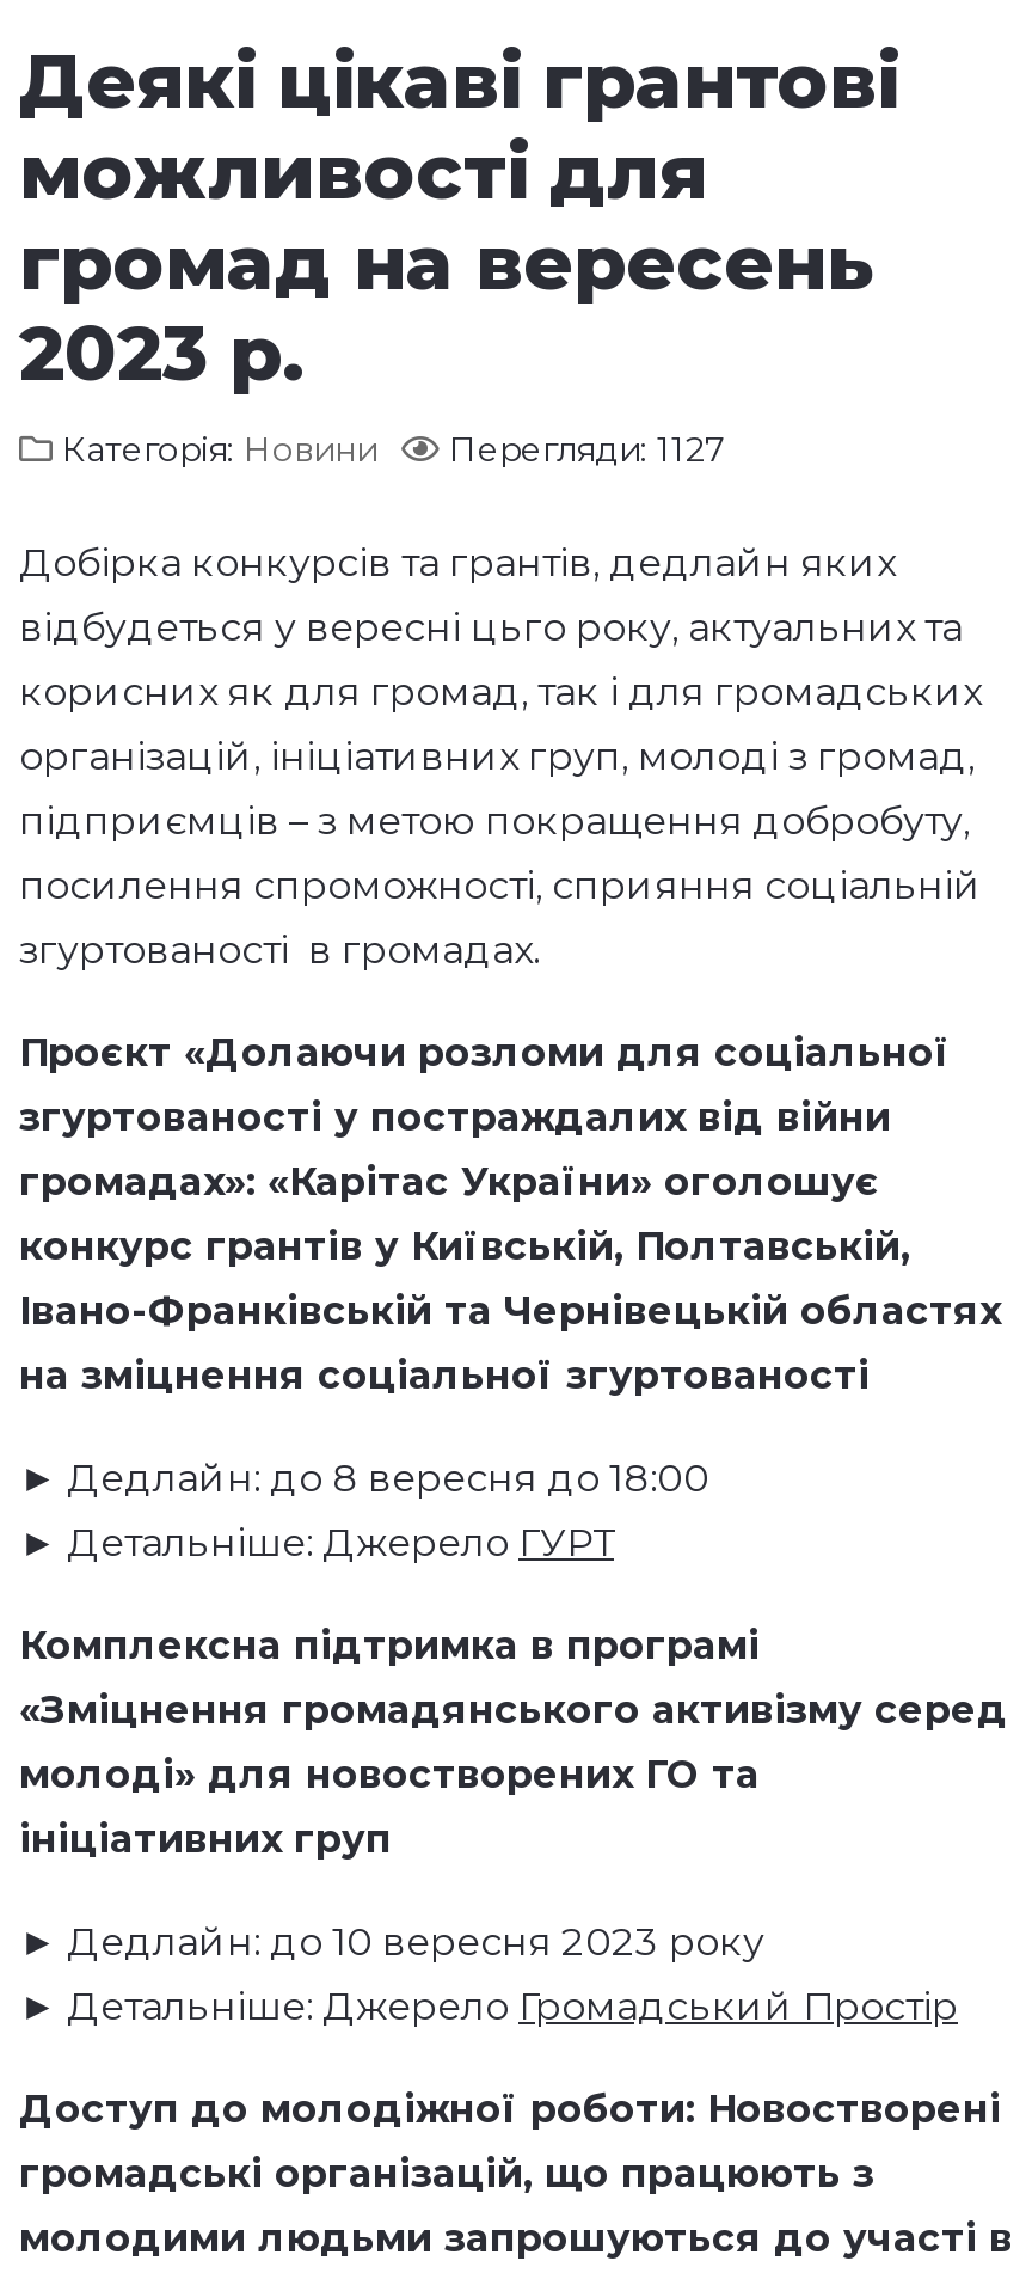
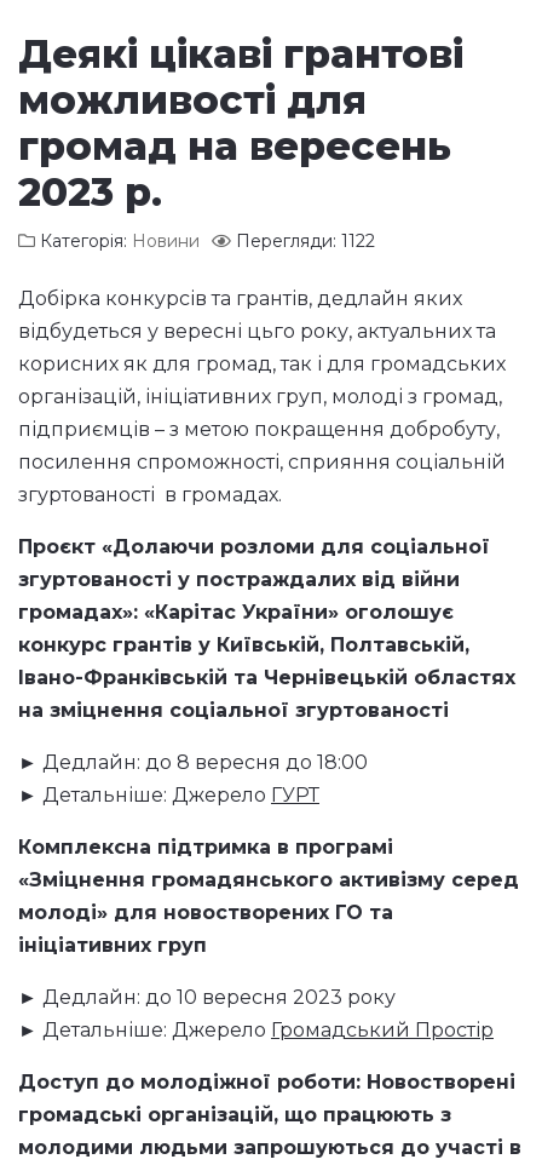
- Категорія: Новини Перегляди: 1127
+ Категорія: Новини Перегляди: 1122
